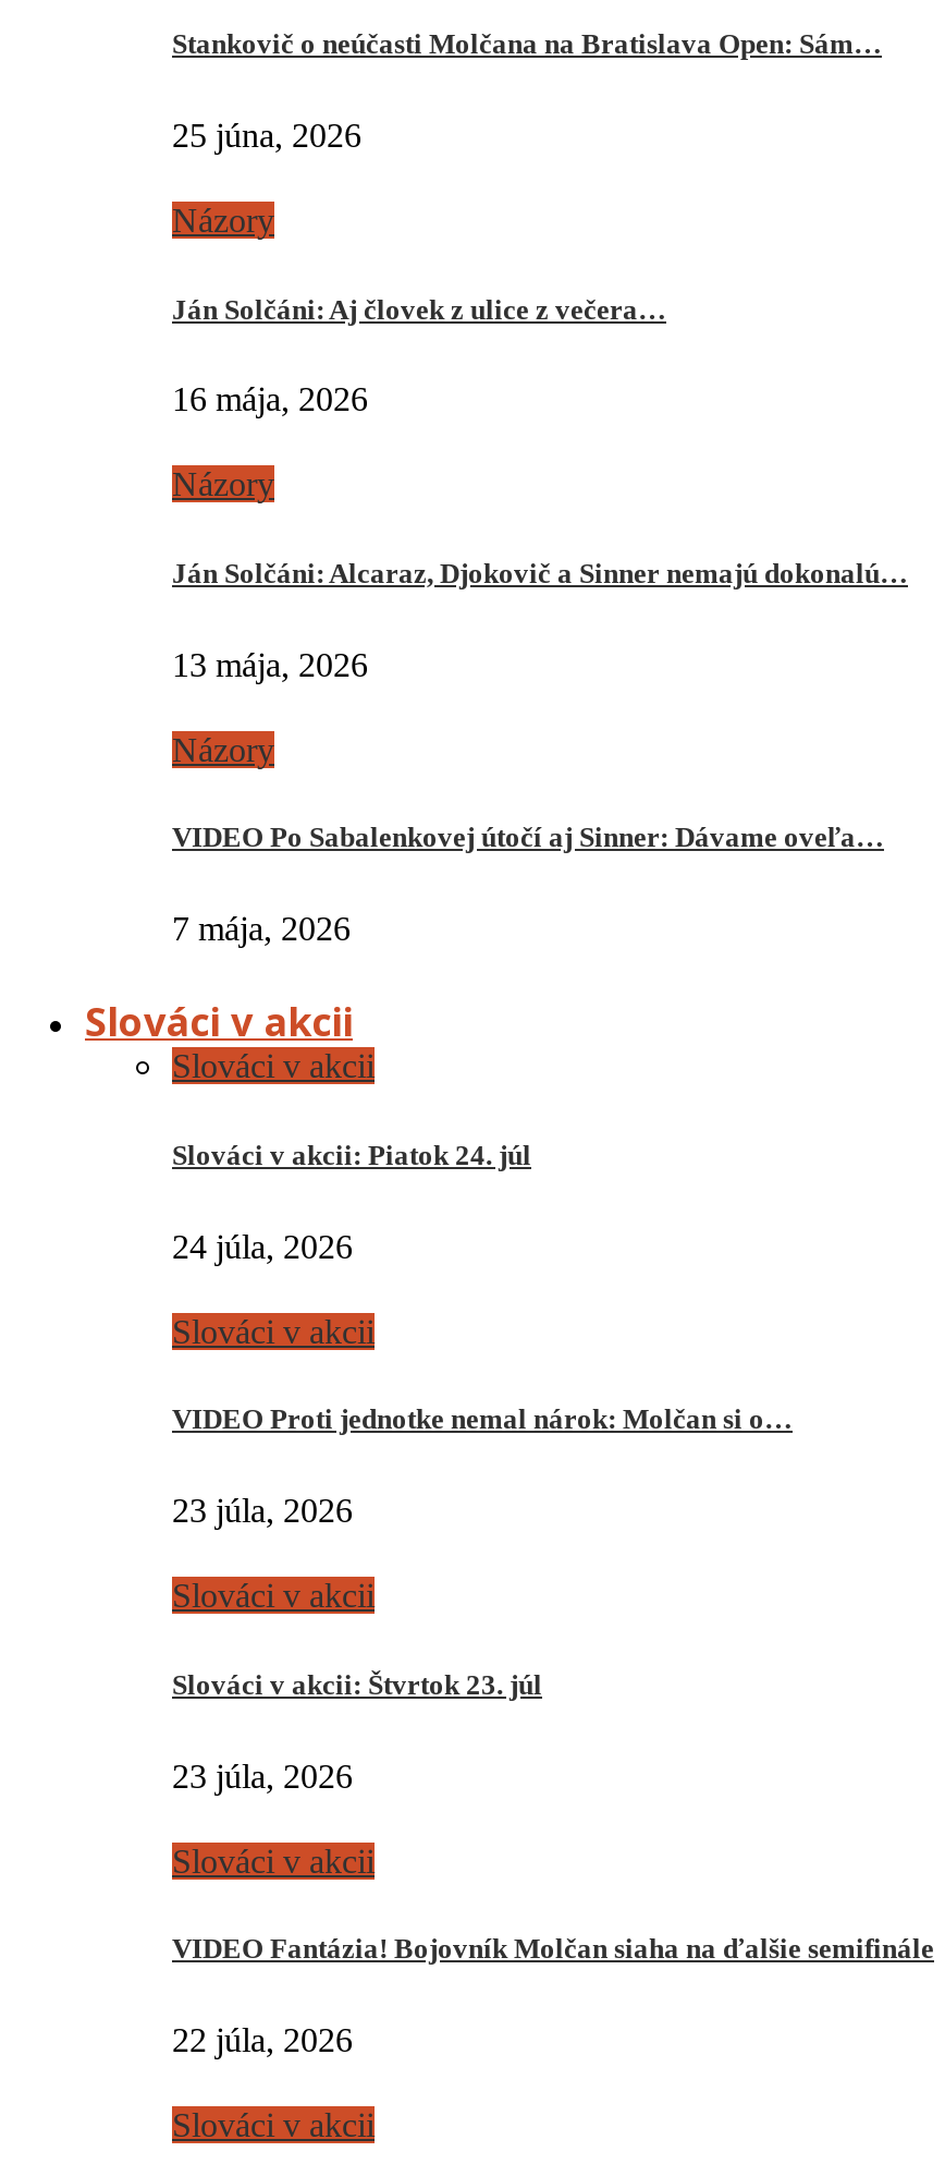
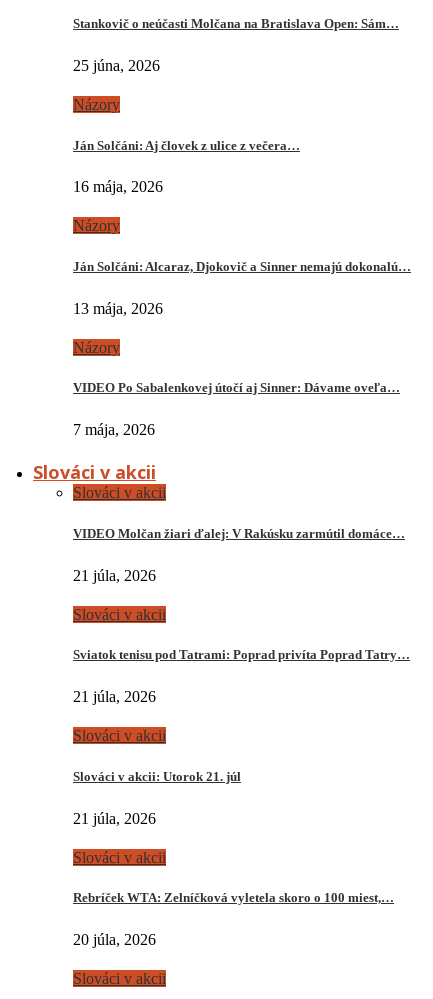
- Slováci v akcii: Piatok 24. júl
+ VIDEO Molčan žiari ďalej: V Rakúsku zarmútil domáce…

- 24 júla, 2026
+ 21 júla, 2026

- VIDEO Proti jednotke nemal nárok: Molčan si o…
+ Sviatok tenisu pod Tatrami: Poprad privíta Poprad Tatry…

- 23 júla, 2026
+ 21 júla, 2026

- Slováci v akcii: Štvrtok 23. júl
+ Slováci v akcii: Utorok 21. júl

- 23 júla, 2026
+ 21 júla, 2026

- VIDEO Fantázia! Bojovník Molčan siaha na ďalšie semifinále
+ Rebríček WTA: Zelníčková vyletela skoro o 100 miest,…

- 22 júla, 2026
+ 20 júla, 2026
